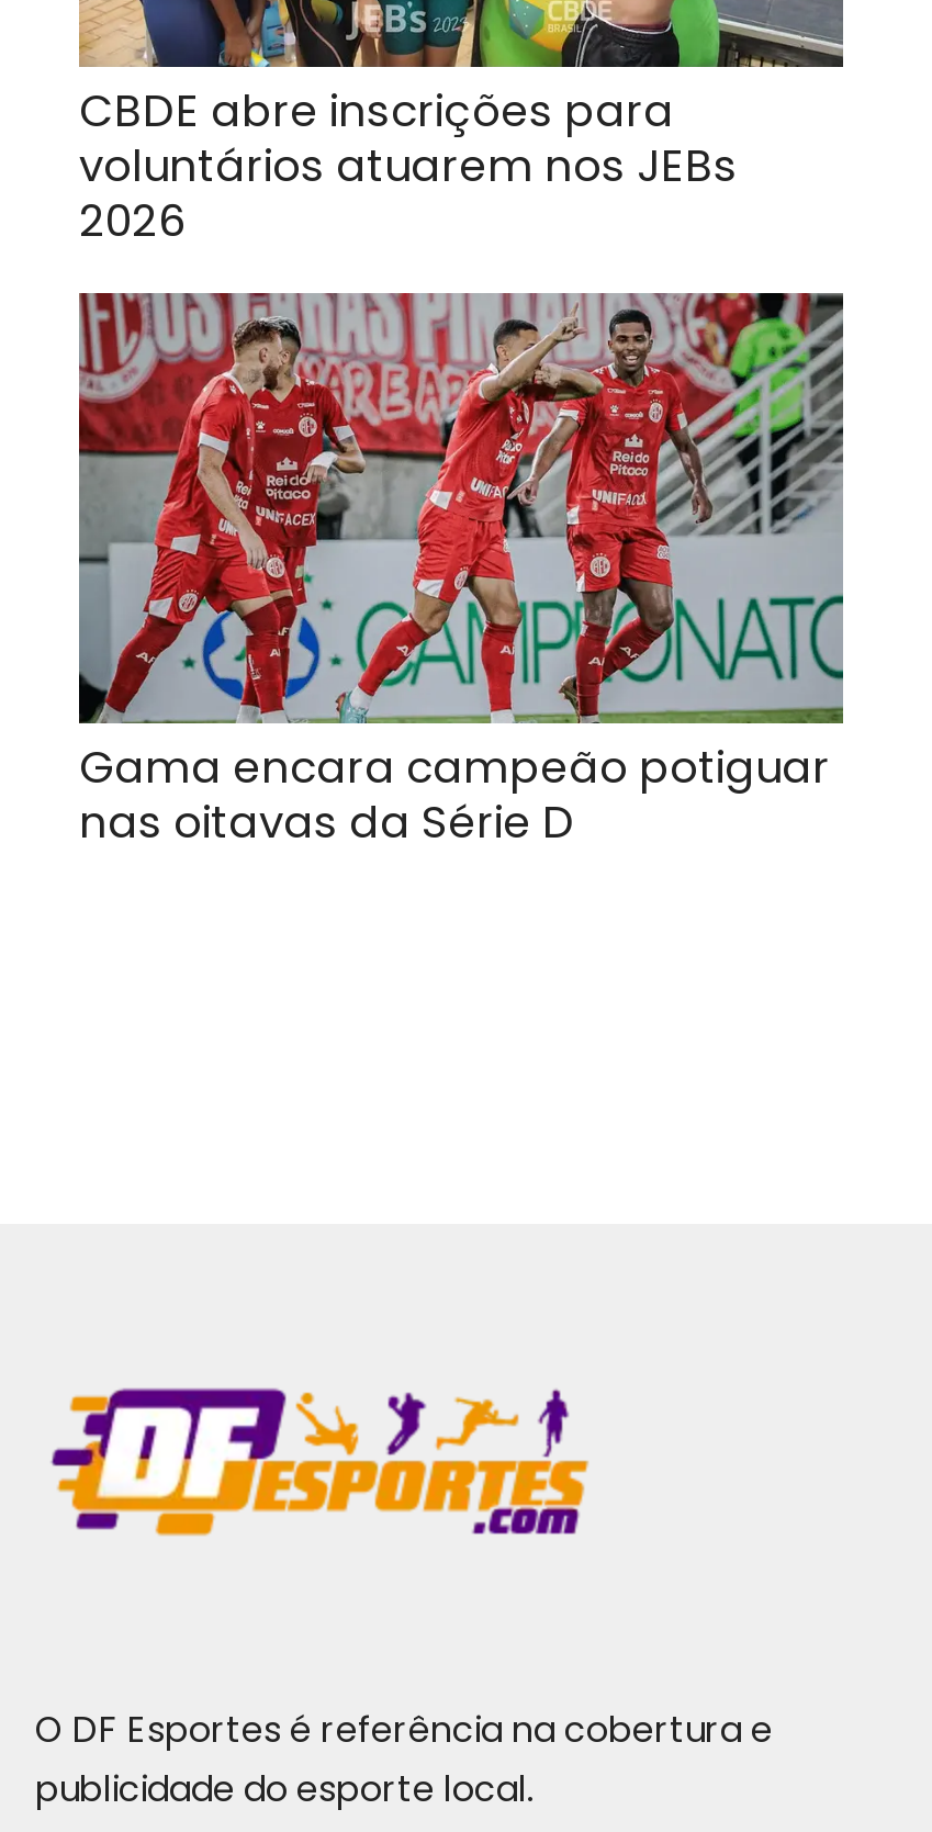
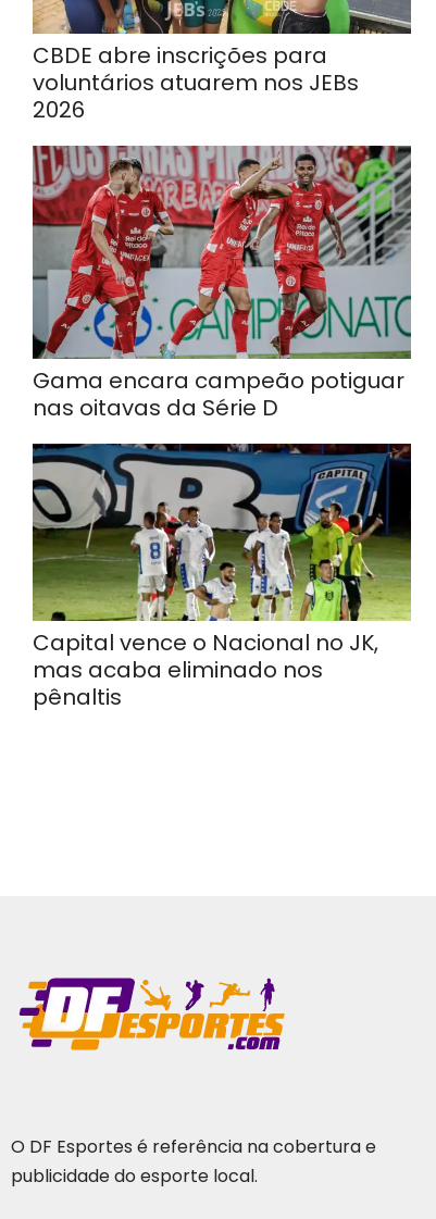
+ [image]
+ Capital vence o Nacional no JK,
+ mas acaba eliminado nos
+ pênaltis
